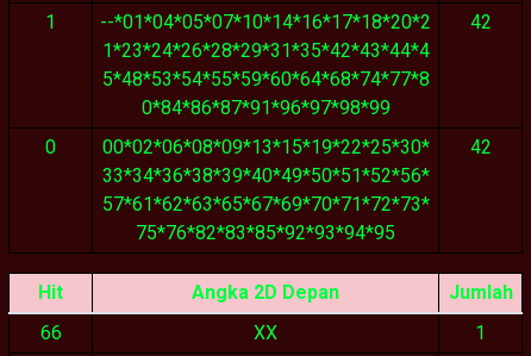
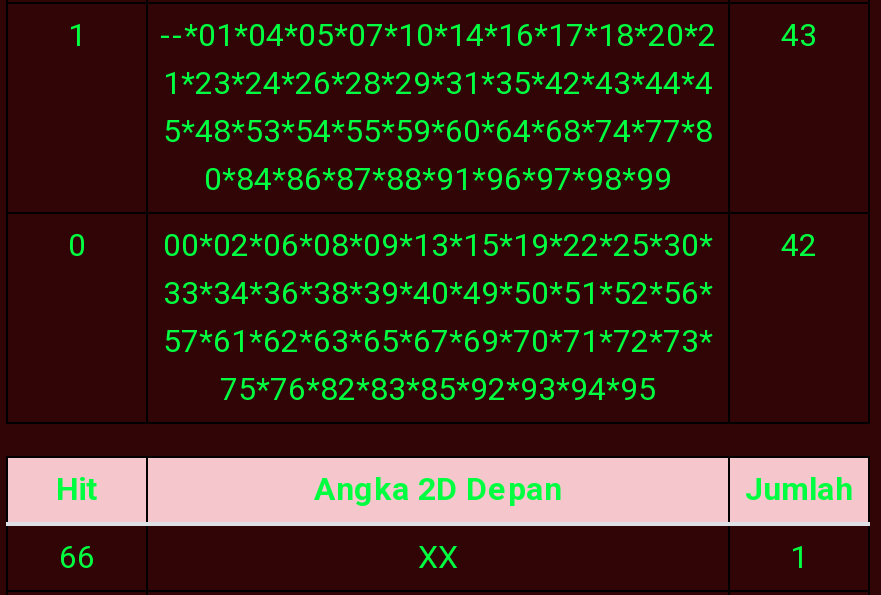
- 1 --*01*04*05*07*10*14*16*17*18*20*2 42
+ 1 --*01*04*05*07*10*14*16*17*18*20*2 43

- 0*84*86*87*91*96*97*98*99
+ 0*84*86*87*88*91*96*97*98*99
